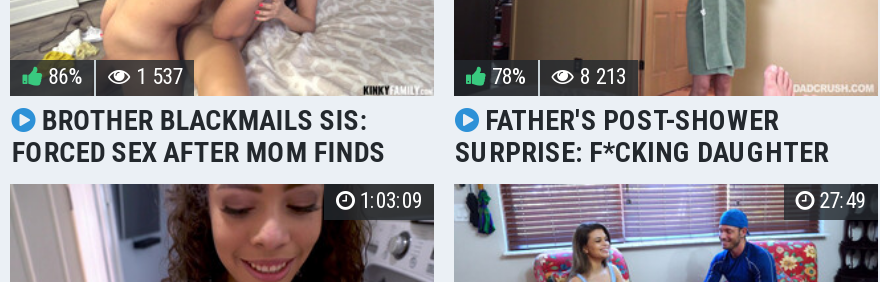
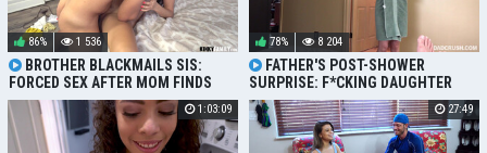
- 86% 1 537
+ 86% 1 536

- 78% 8 213
+ 78% 8 204
